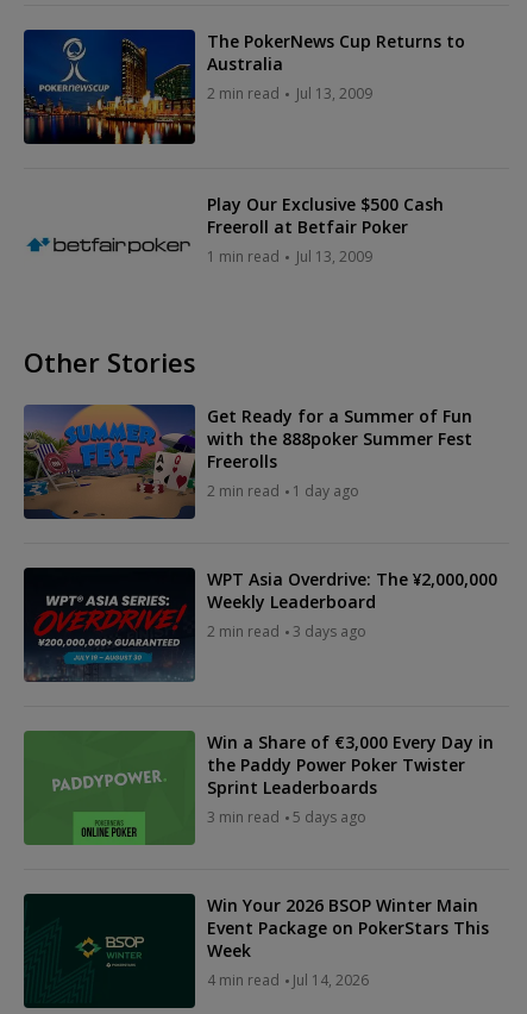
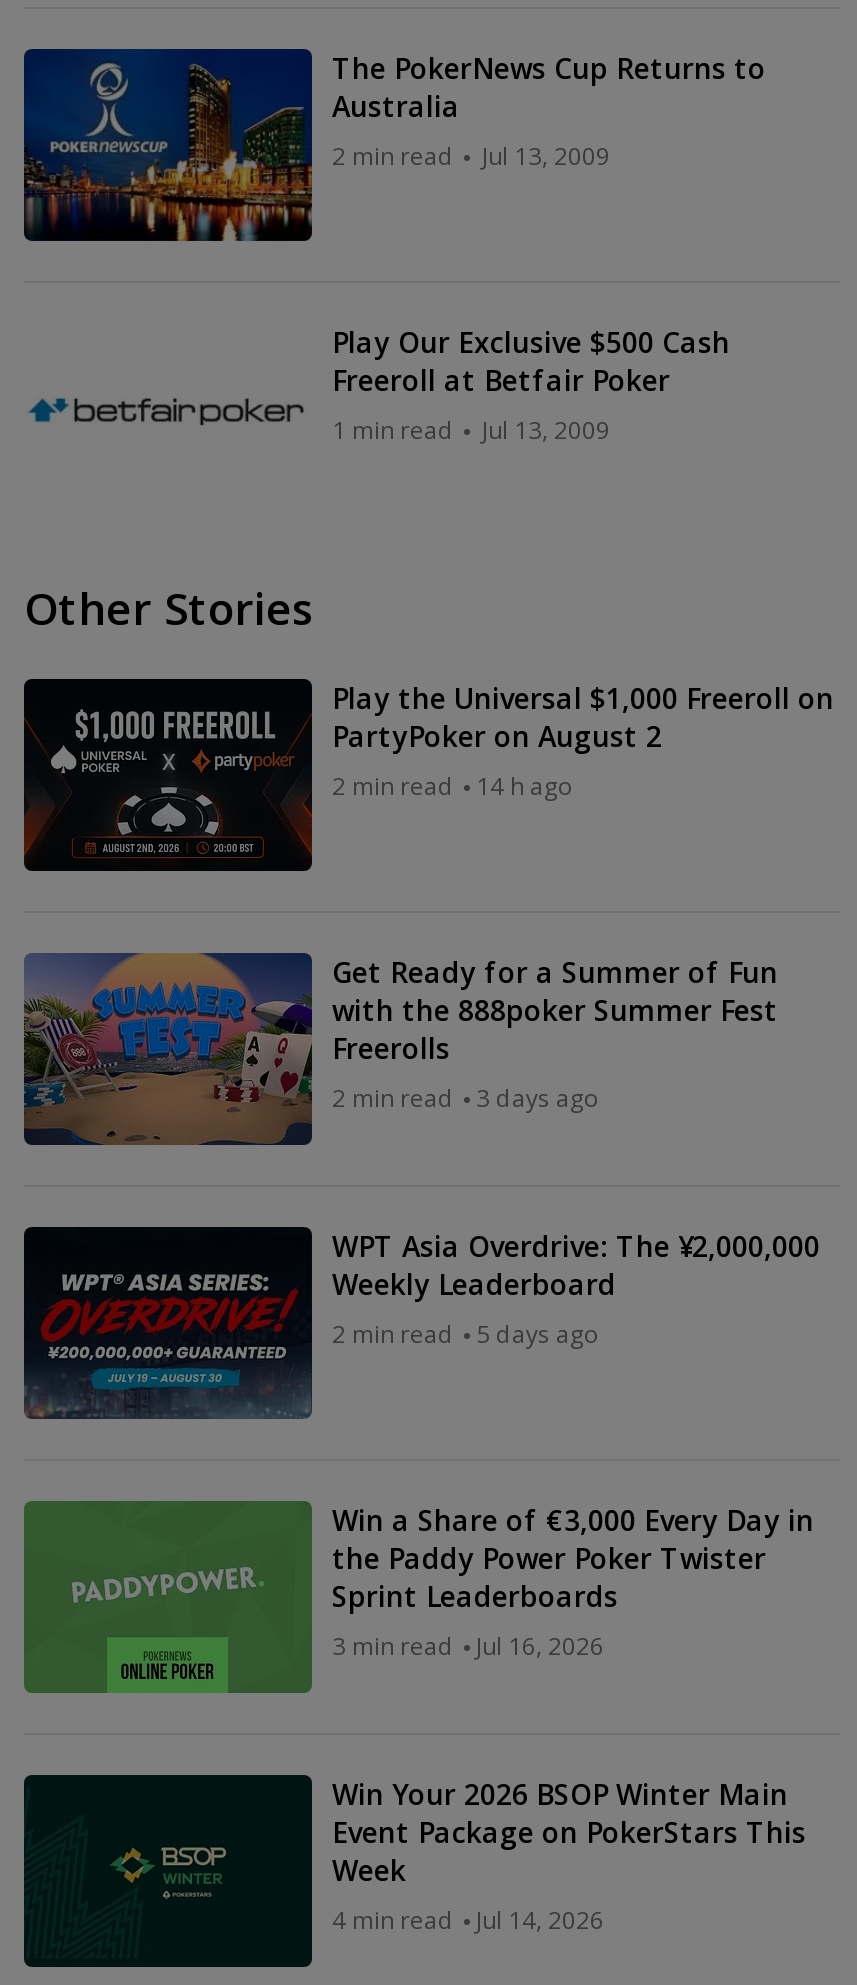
+ [image]
+ Play the Universal $1,000 Freeroll on
+ PartyPoker on August 2
+ 2 min read
+ 14 h ago

- 2 min read 1 day ago
+ 2 min read 3 days ago

- 2 min read 3 days ago
+ 2 min read 5 days ago

- 3 min read 5 days ago
+ 3 min read Jul 16, 2026
